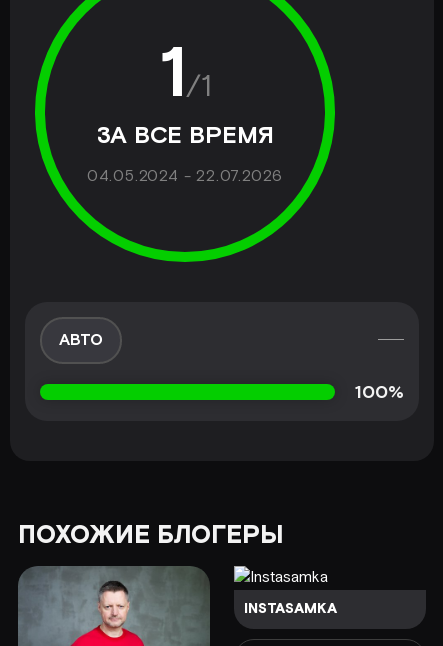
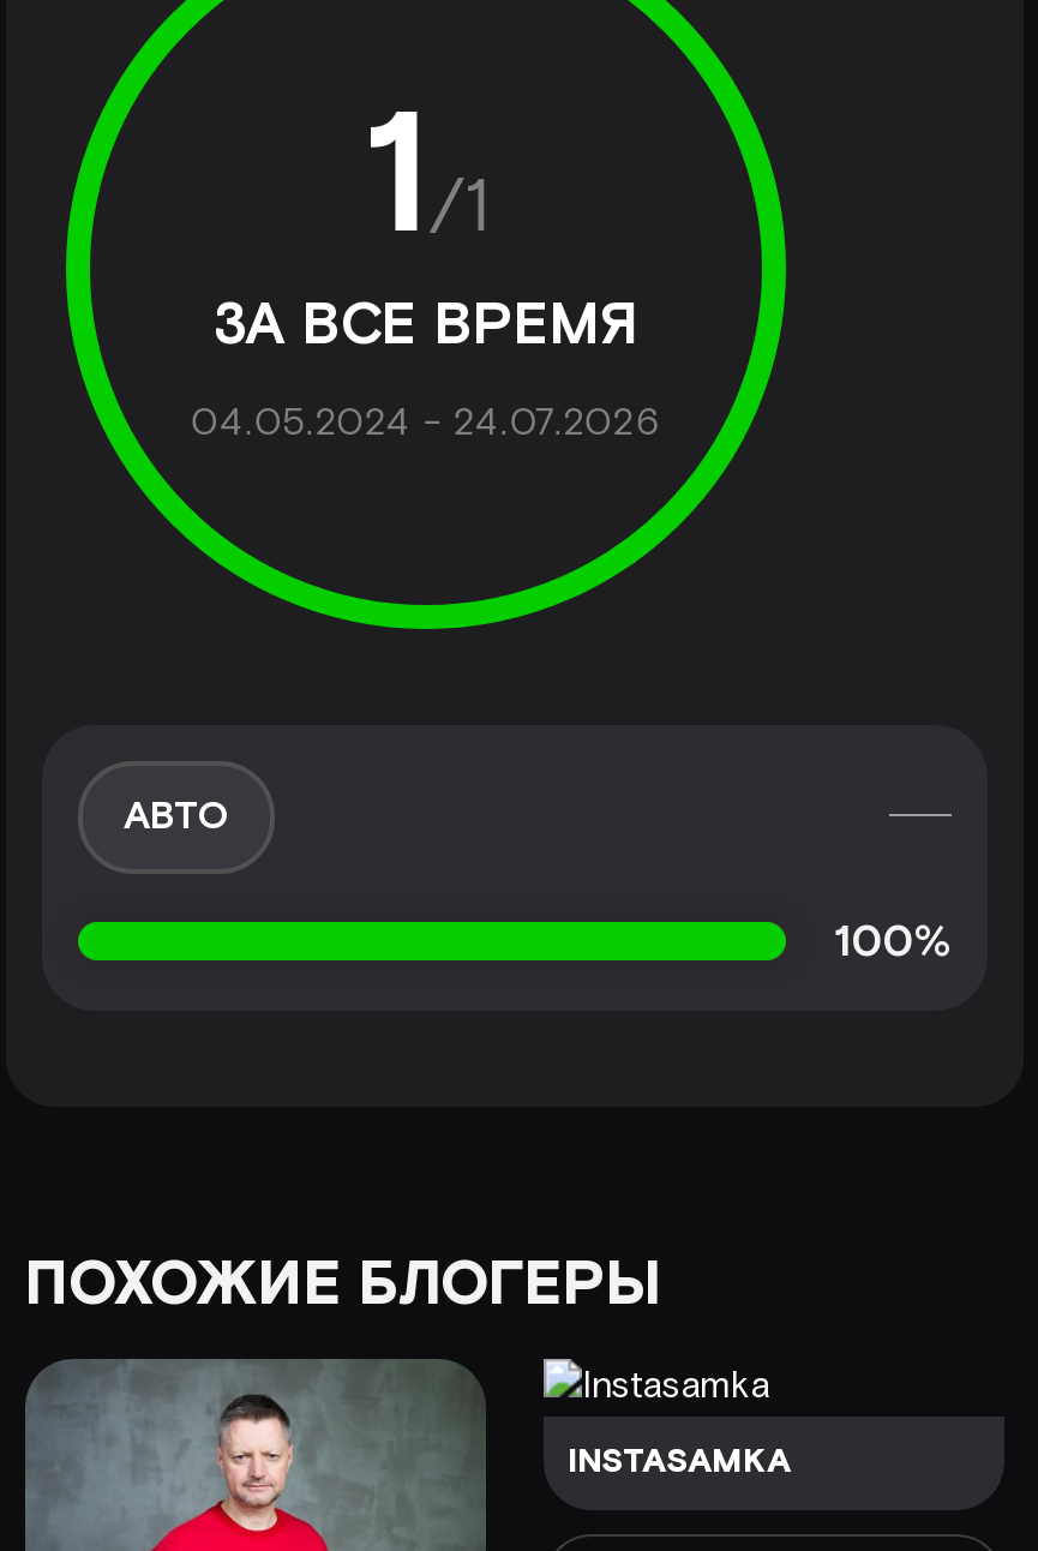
- 04.05.2024 - 22.07.2026
+ 04.05.2024 - 24.07.2026
